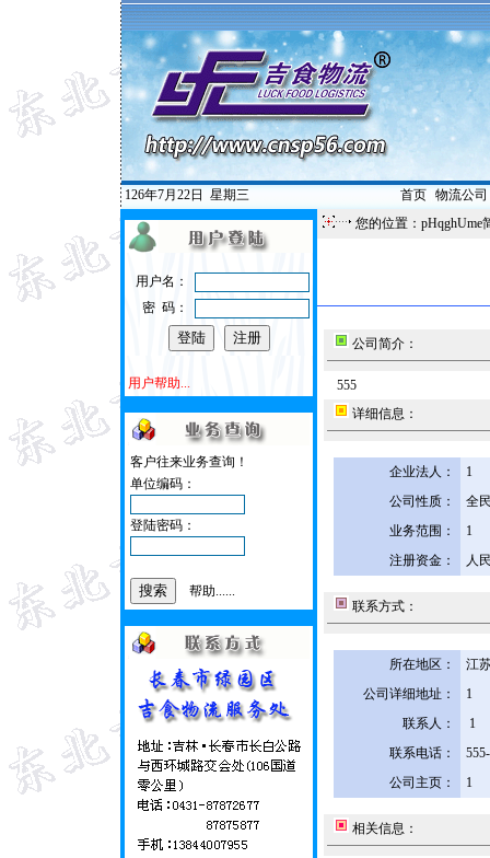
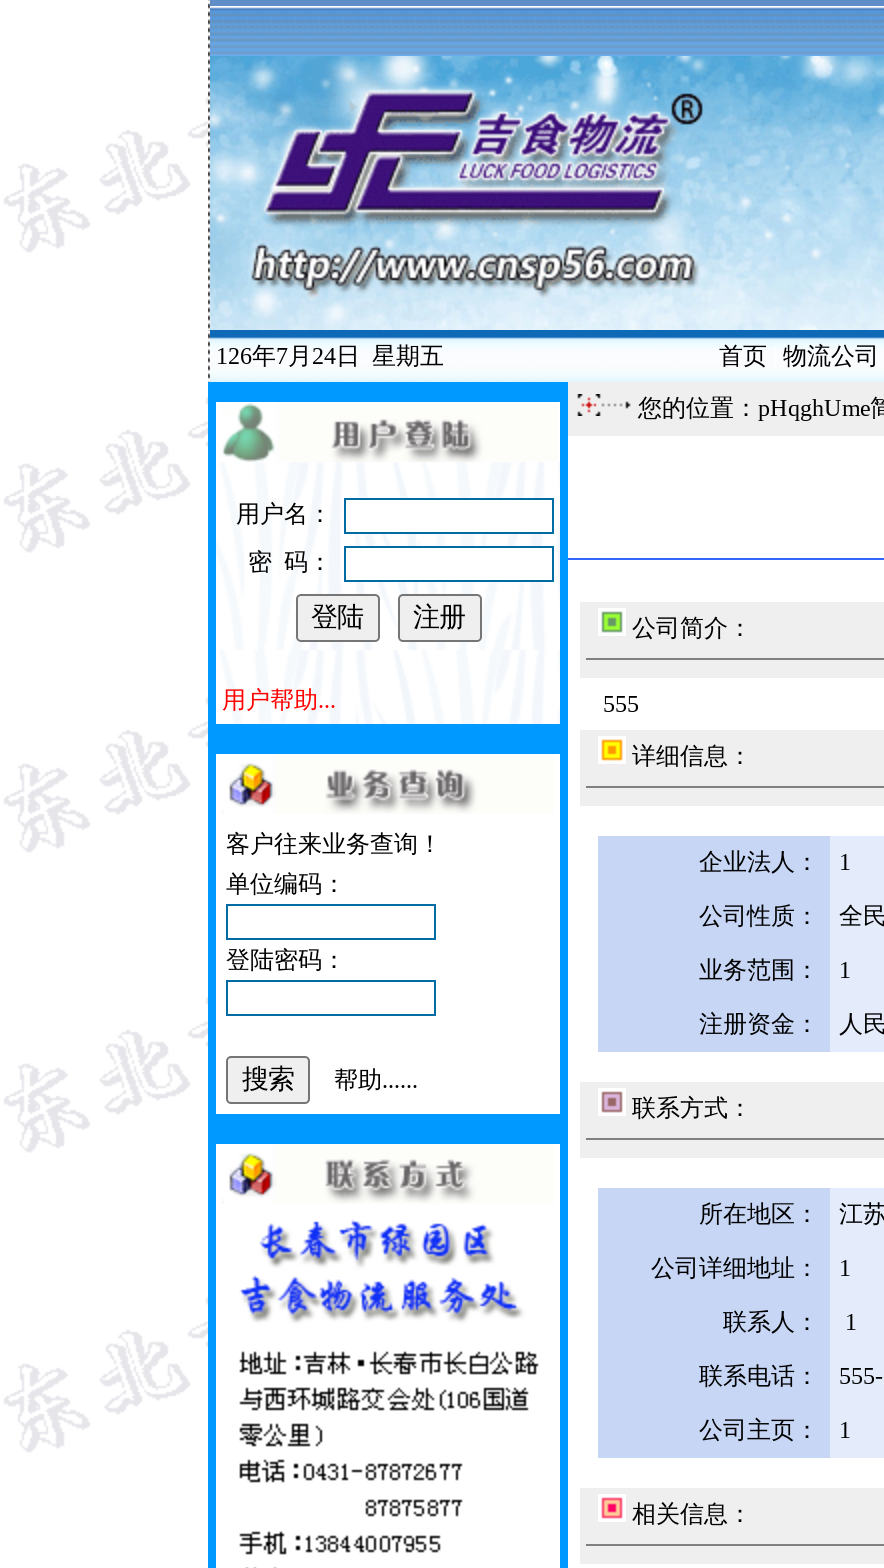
- 126年7月22日 星期三
+ 126年7月24日 星期五
